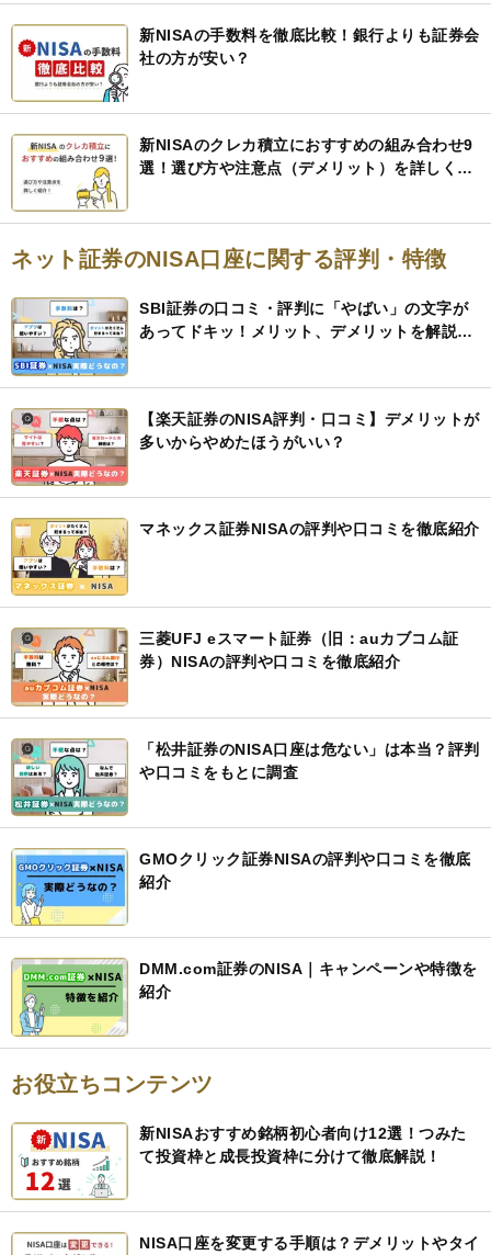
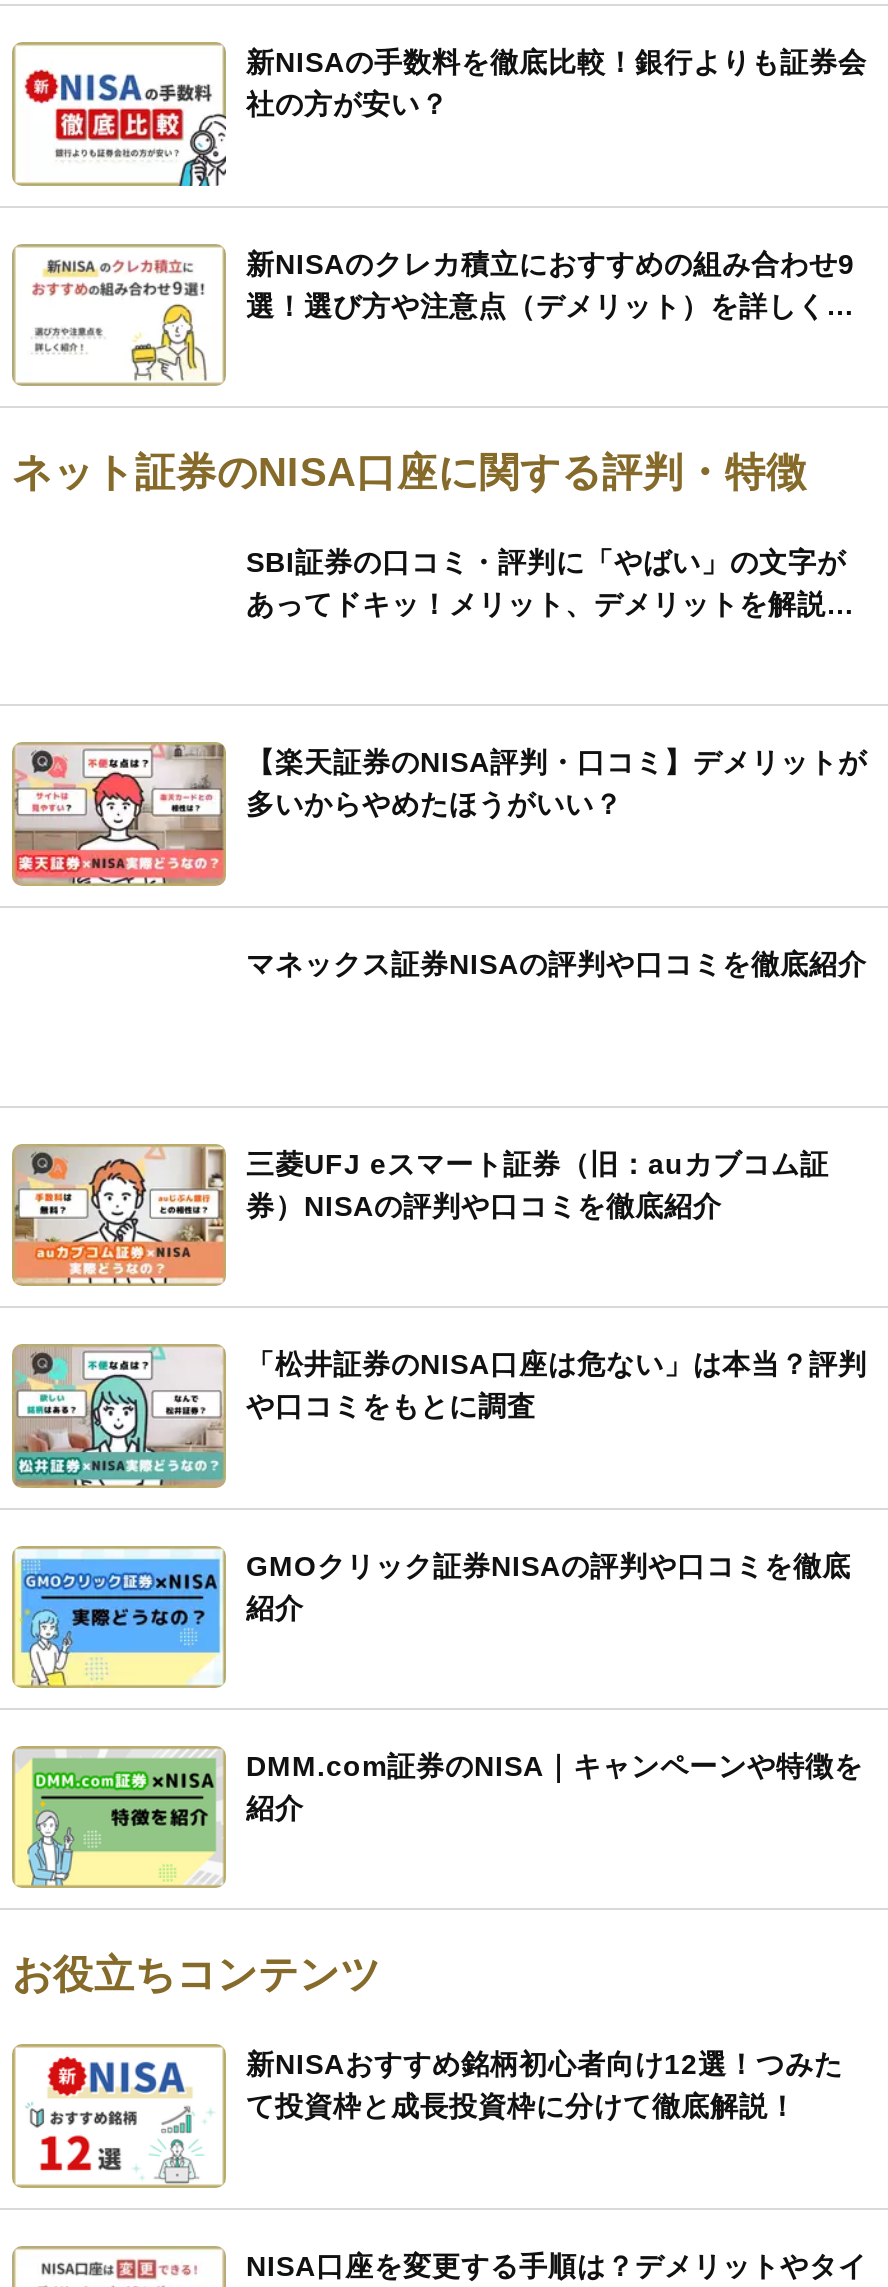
- [image]

- [image]
